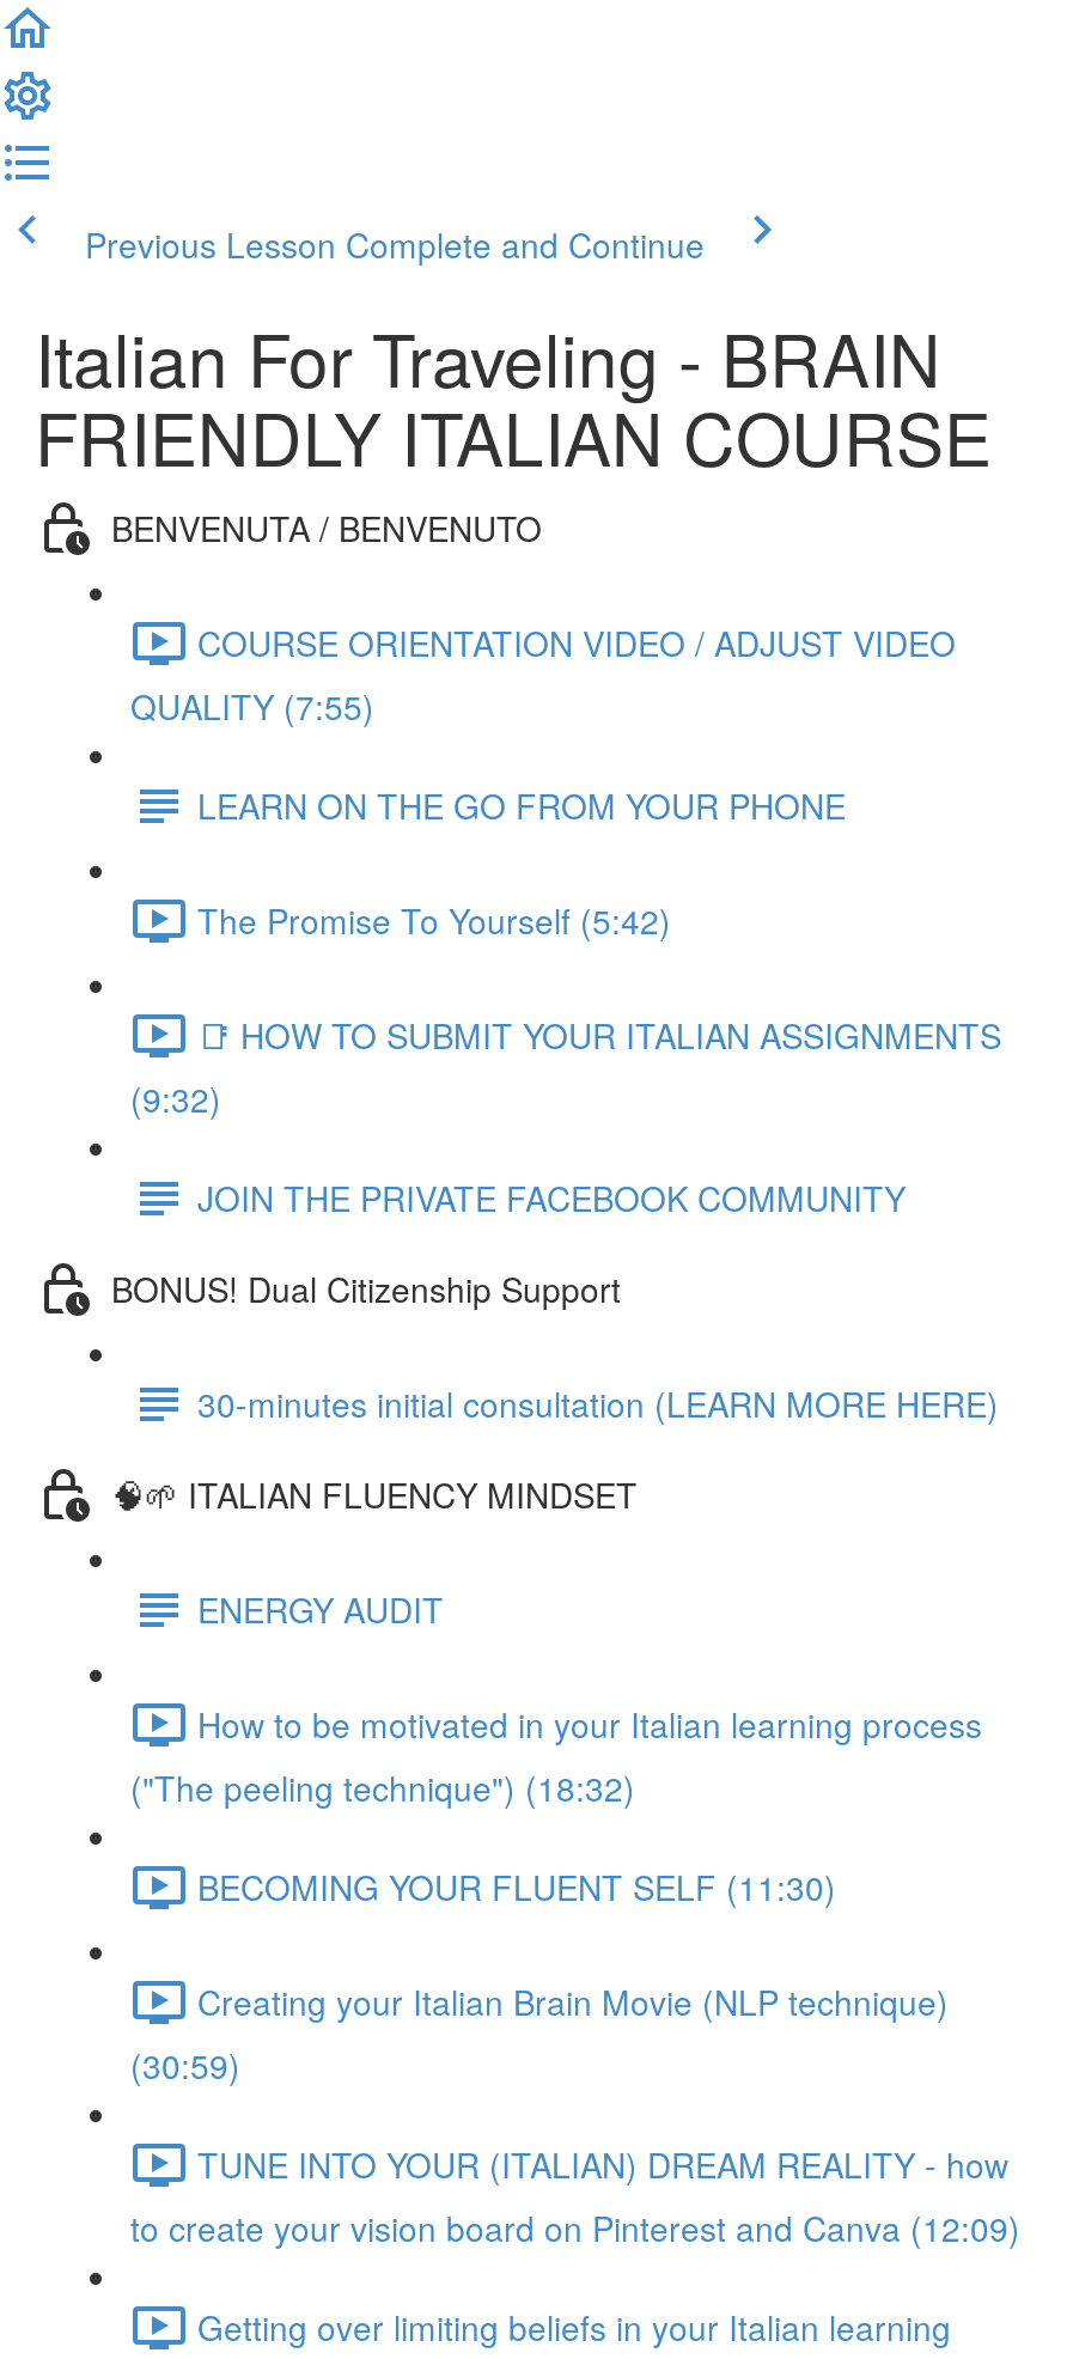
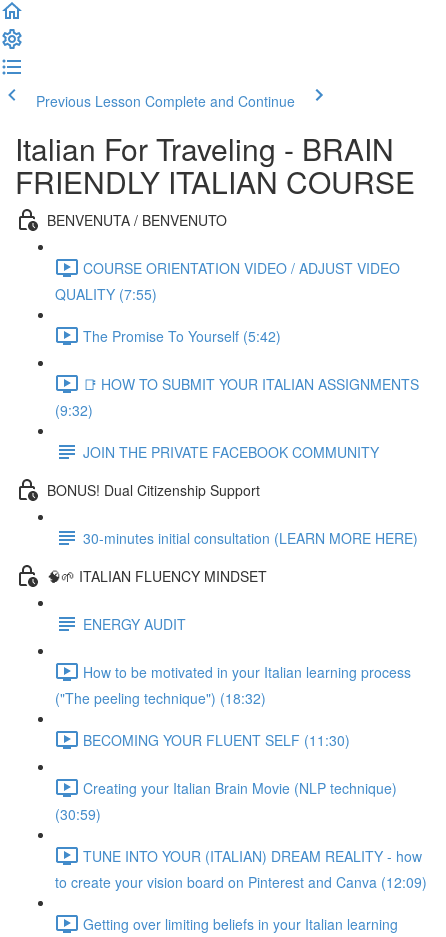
- LEARN ON THE GO FROM YOUR PHONE
